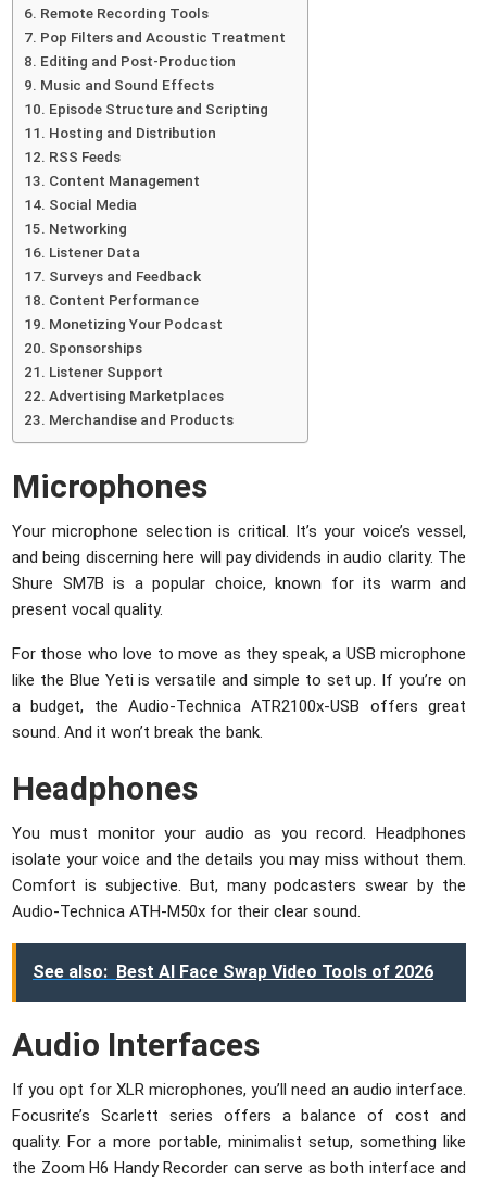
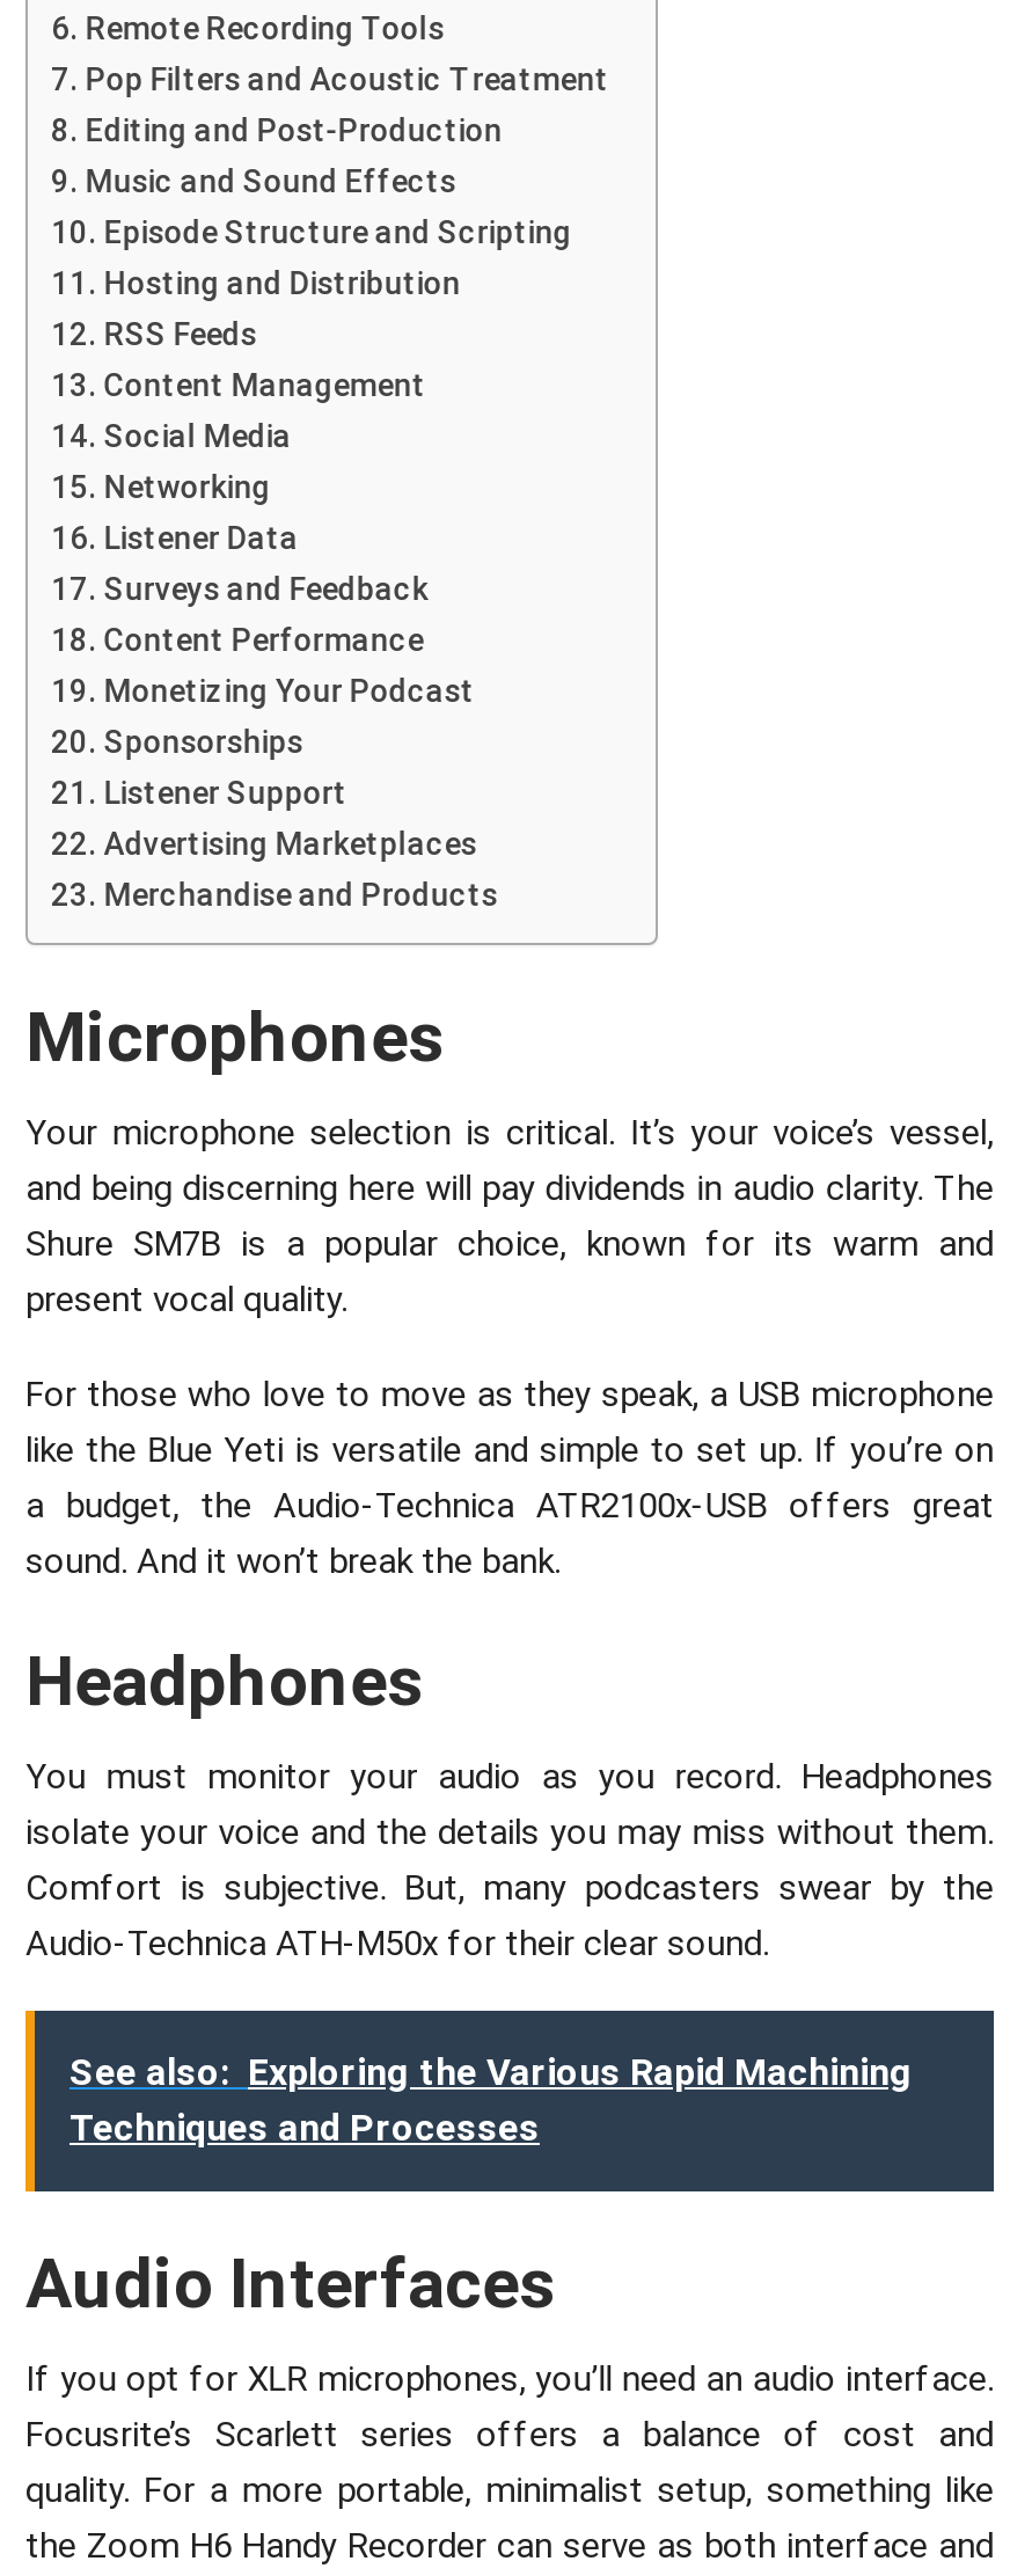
- See also: Best AI Face Swap Video Tools of 2026
+ See also: Exploring the Various Rapid Machining
+ Techniques and Processes
